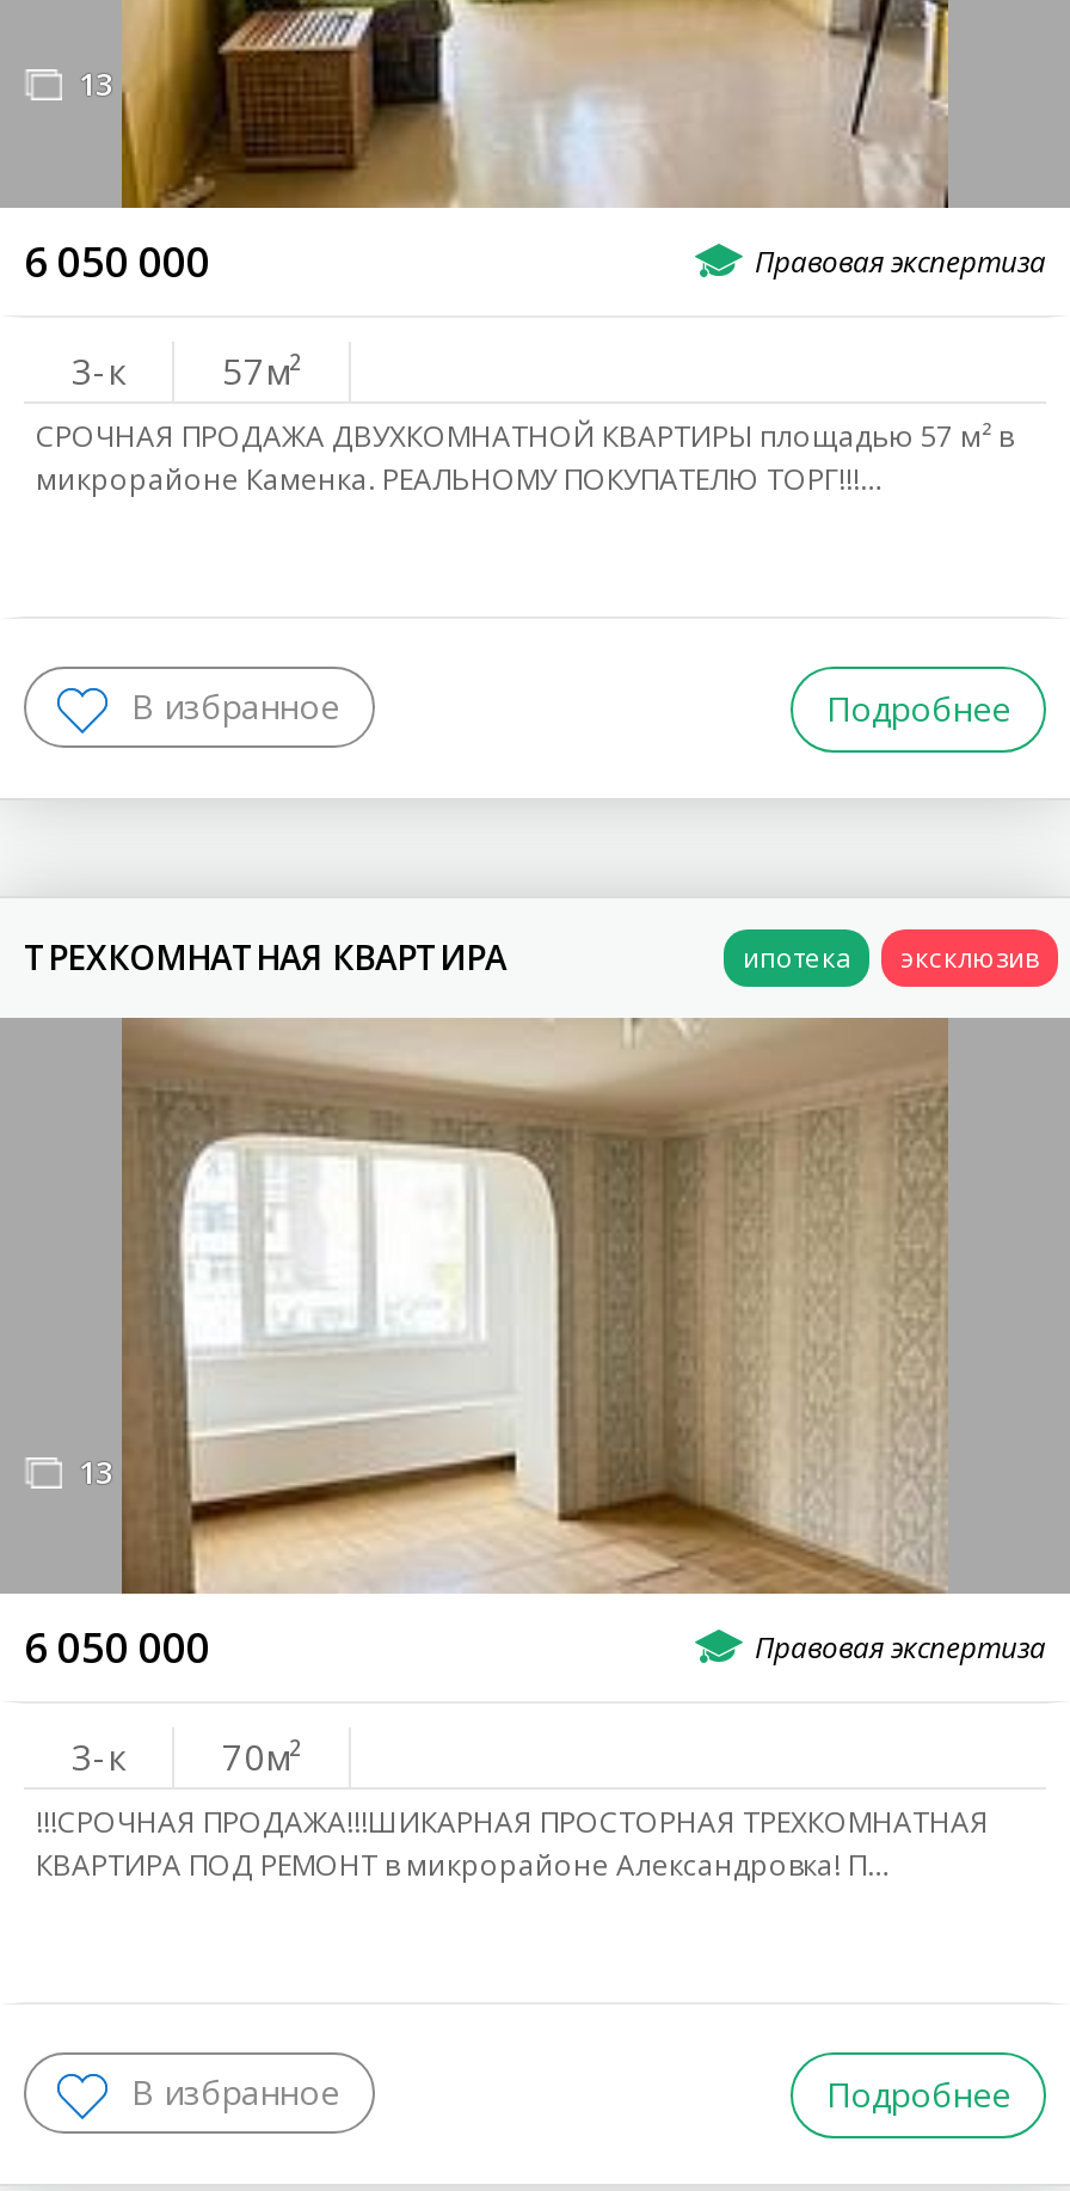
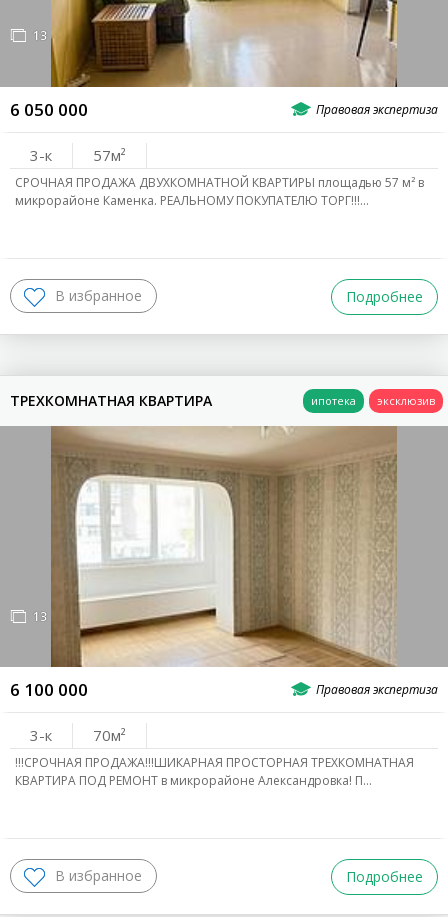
- 6 050 000
+ 6 100 000
